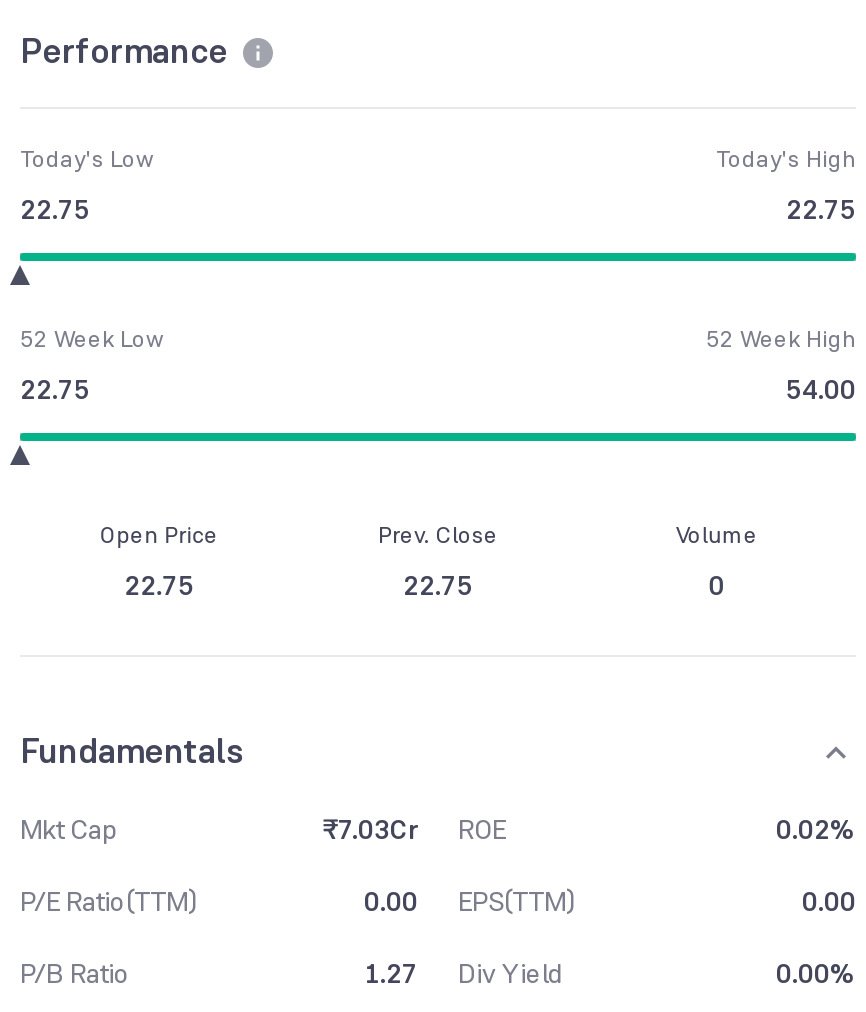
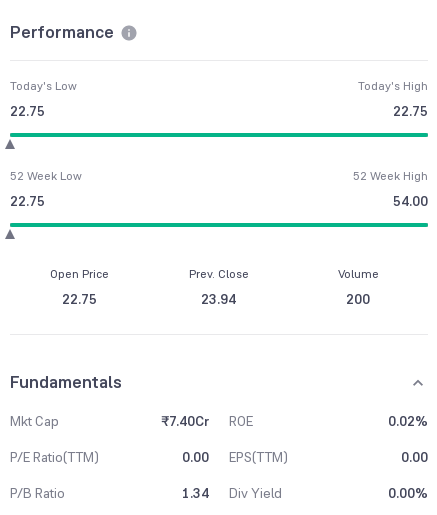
- 22.75
+ 23.94

- 0
+ 200

- ₹7.03Cr ROE
+ ₹7.40Cr ROE

- 1.27 Div Yield
+ 1.34 Div Yield
